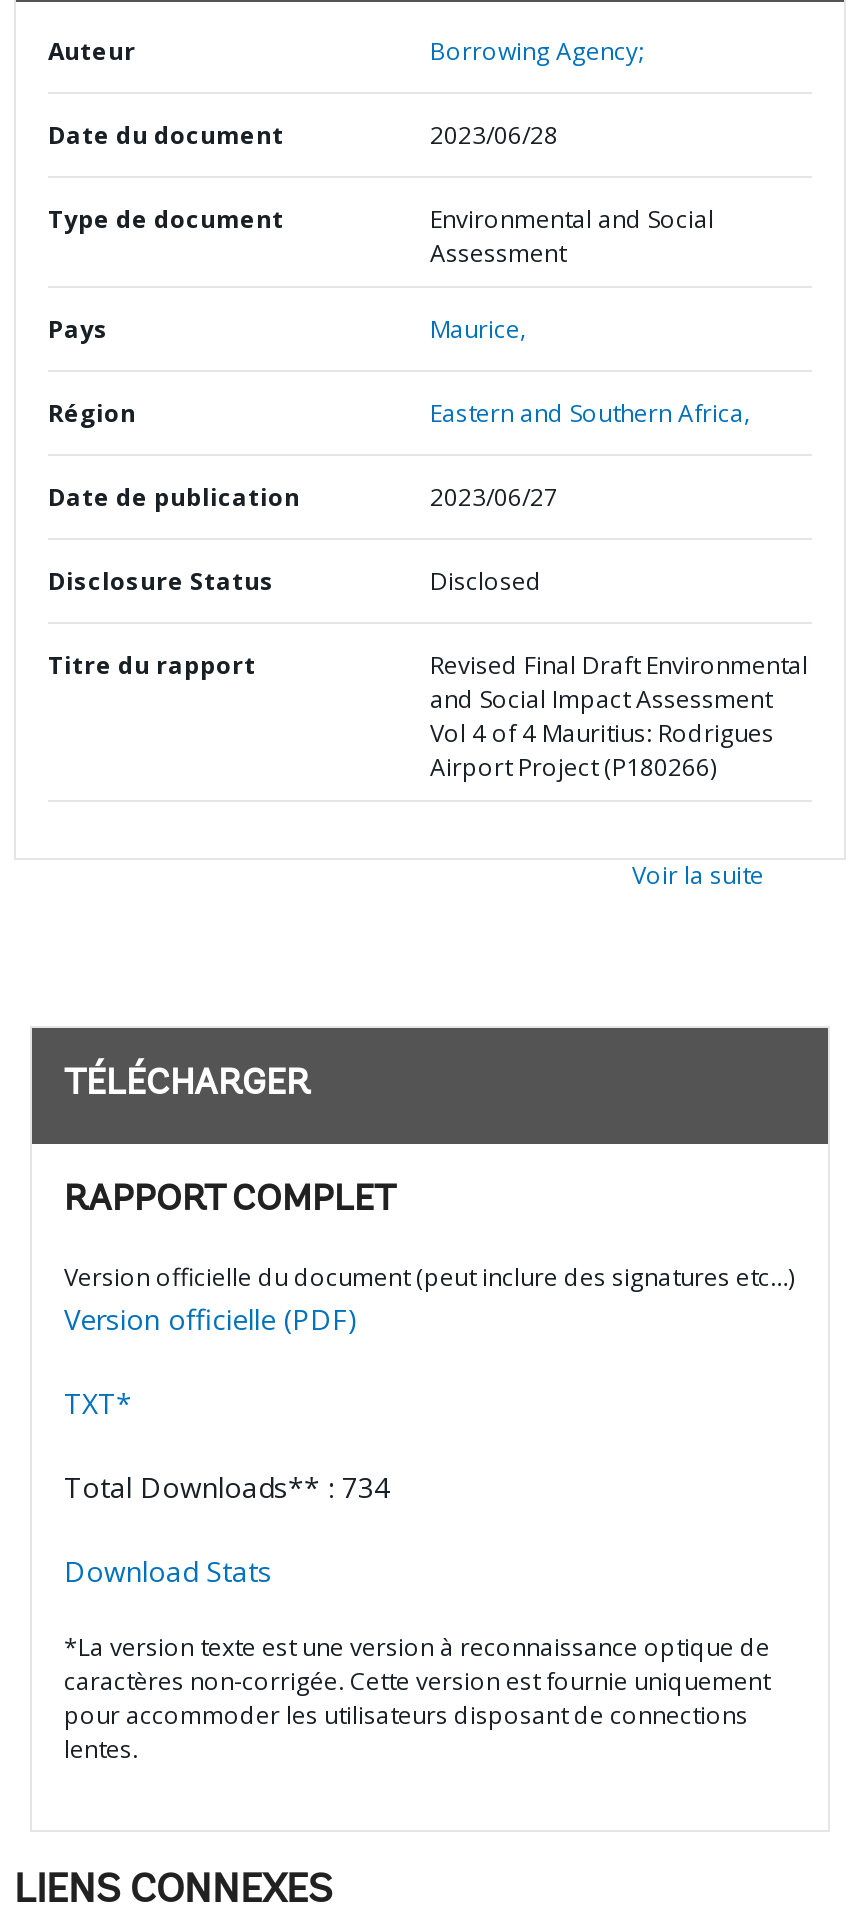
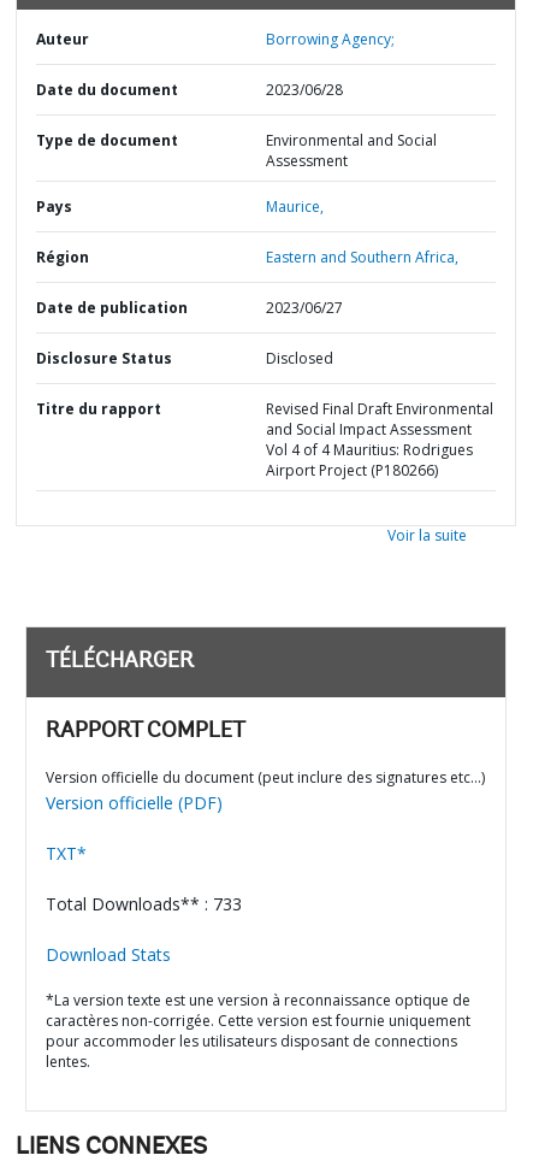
- Total Downloads** : 734
+ Total Downloads** : 733
